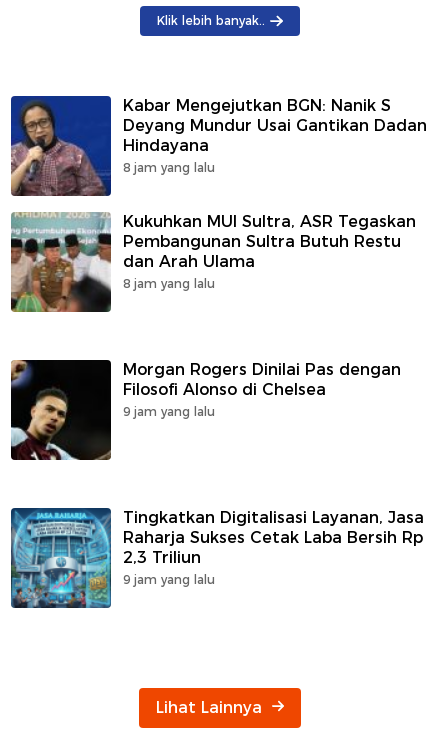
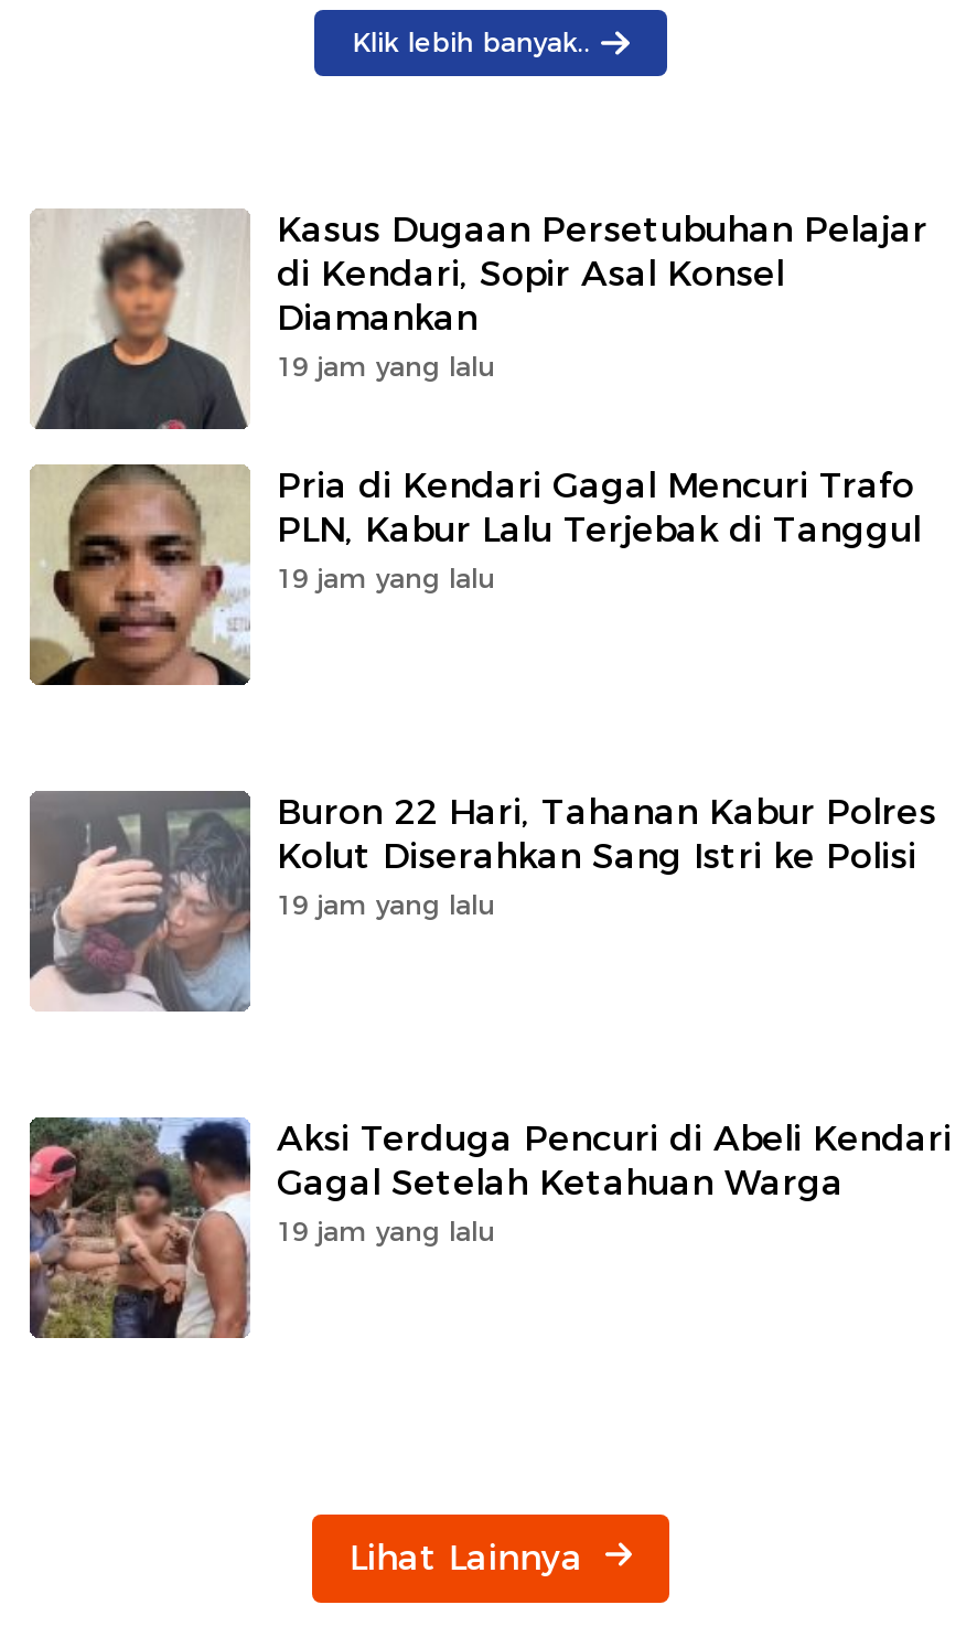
- [image]
- Kabar Mengejutkan BGN: Nanik S
- Deyang Mundur Usai Gantikan Dadan
- Hindayana
- 8 jam yang lalu
+ [image]
+ Kasus Dugaan Persetubuhan Pelajar
+ di Kendari, Sopir Asal Konsel
+ Diamankan
+ 19 jam yang lalu

- [image]
- Kukuhkan MUI Sultra, ASR Tegaskan
- Pembangunan Sultra Butuh Restu
- dan Arah Ulama
- 8 jam yang lalu
+ [image]
+ Pria di Kendari Gagal Mencuri Trafo
+ PLN, Kabur Lalu Terjebak di Tanggul
+ 19 jam yang lalu

- [image]
- Morgan Rogers Dinilai Pas dengan
- Filosofi Alonso di Chelsea
- 9 jam yang lalu
+ [image]
+ Buron 22 Hari, Tahanan Kabur Polres
+ Kolut Diserahkan Sang Istri ke Polisi
+ 19 jam yang lalu

- [image]
- Tingkatkan Digitalisasi Layanan, Jasa
- Raharja Sukses Cetak Laba Bersih Rp
- 2,3 Triliun
- 9 jam yang lalu
+ [image]
+ Aksi Terduga Pencuri di Abeli Kendari
+ Gagal Setelah Ketahuan Warga
+ 19 jam yang lalu
